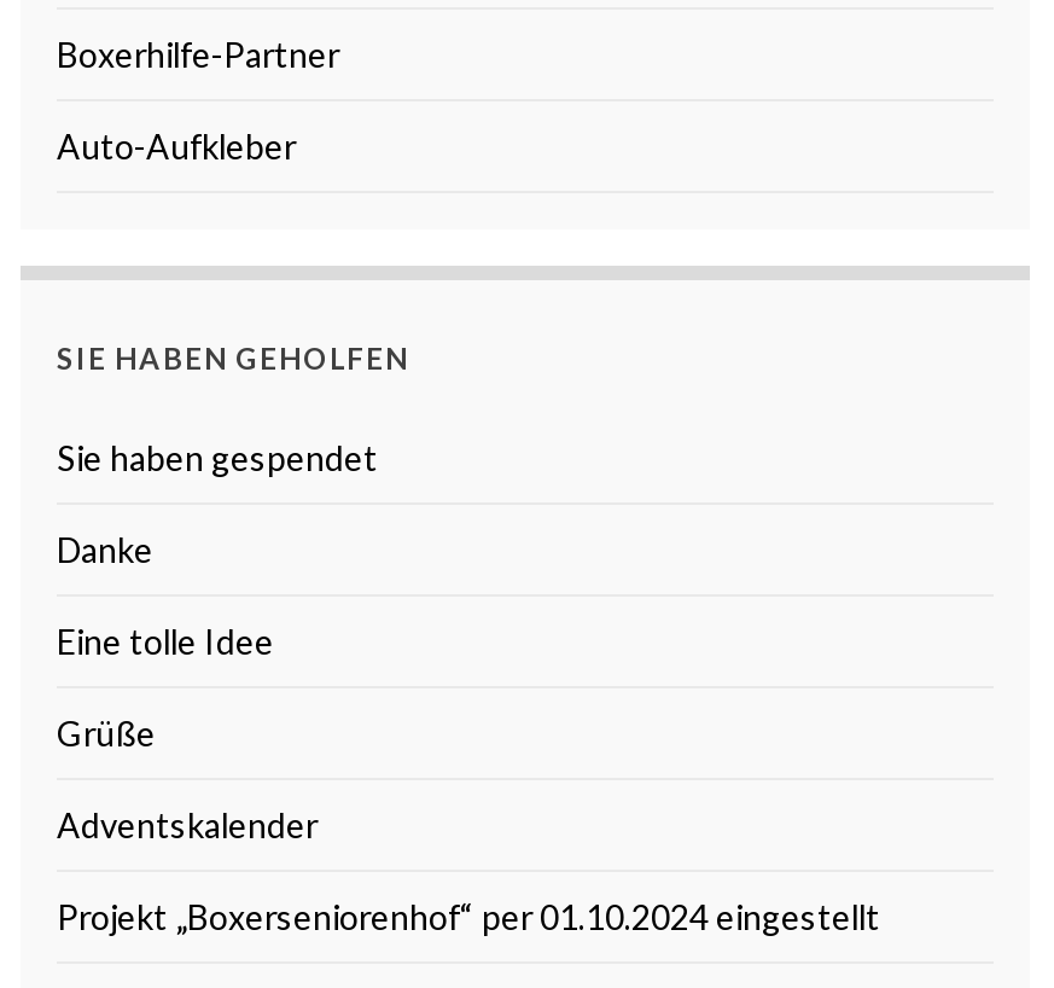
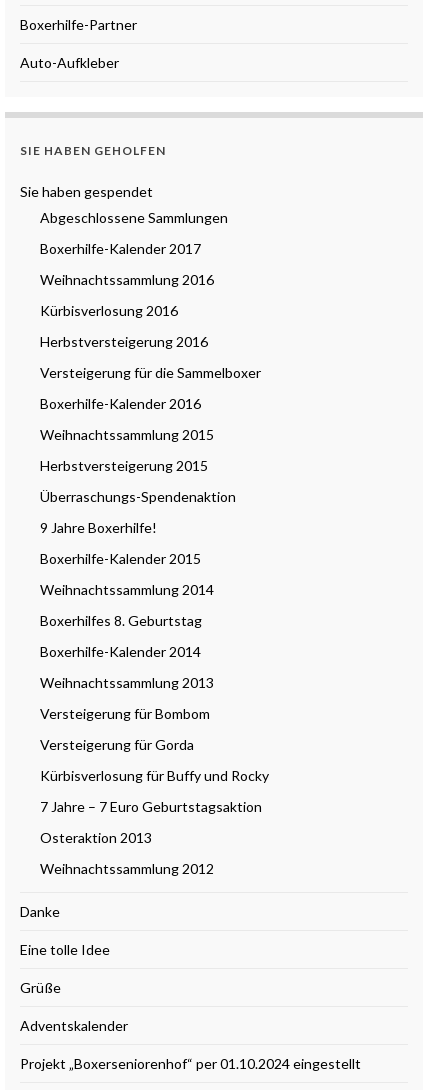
+ Abgeschlossene Sammlungen
+ Boxerhilfe-Kalender 2017
+ Weihnachtssammlung 2016
+ Kürbisverlosung 2016
+ Herbstversteigerung 2016
+ Versteigerung für die Sammelboxer
+ Boxerhilfe-Kalender 2016
+ Weihnachtssammlung 2015
+ Herbstversteigerung 2015
+ Überraschungs-Spendenaktion
+ 9 Jahre Boxerhilfe!
+ Boxerhilfe-Kalender 2015
+ Weihnachtssammlung 2014
+ Boxerhilfes 8. Geburtstag
+ Boxerhilfe-Kalender 2014
+ Weihnachtssammlung 2013
+ Versteigerung für Bombom
+ Versteigerung für Gorda
+ Kürbisverlosung für Buffy und Rocky
+ 7 Jahre – 7 Euro Geburtstagsaktion
+ Osteraktion 2013
+ Weihnachtssammlung 2012
